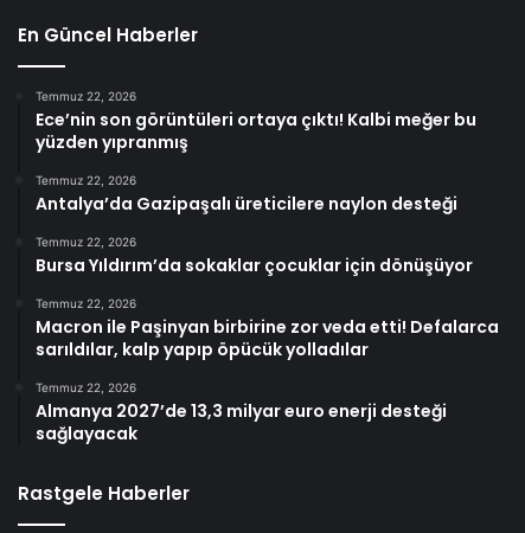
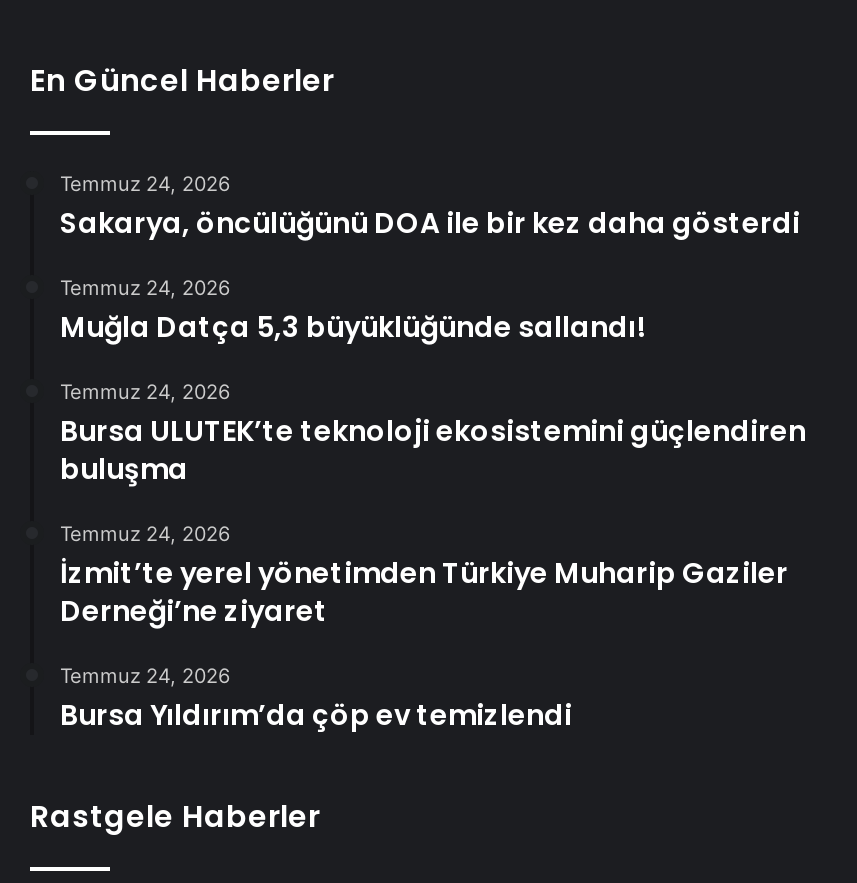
- Temmuz 22, 2026
- Ece’nin son görüntüleri ortaya çıktı! Kalbi meğer bu
- yüzden yıpranmış
+ Temmuz 24, 2026
+ Sakarya, öncülüğünü DOA ile bir kez daha gösterdi

- Temmuz 22, 2026
- Antalya’da Gazipaşalı üreticilere naylon desteği
+ Temmuz 24, 2026
+ Muğla Datça 5,3 büyüklüğünde sallandı!

- Temmuz 22, 2026
- Bursa Yıldırım’da sokaklar çocuklar için dönüşüyor
+ Temmuz 24, 2026
+ Bursa ULUTEK’te teknoloji ekosistemini güçlendiren
+ buluşma

- Temmuz 22, 2026
- Macron ile Paşinyan birbirine zor veda etti! Defalarca
- sarıldılar, kalp yapıp öpücük yolladılar
+ Temmuz 24, 2026
+ İzmit’te yerel yönetimden Türkiye Muharip Gaziler
+ Derneği’ne ziyaret

- Temmuz 22, 2026
- Almanya 2027’de 13,3 milyar euro enerji desteği
- sağlayacak
+ Temmuz 24, 2026
+ Bursa Yıldırım’da çöp ev temizlendi
